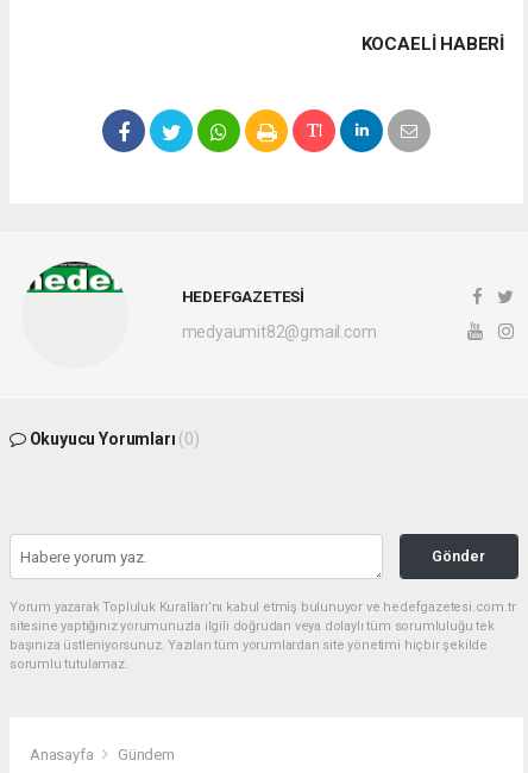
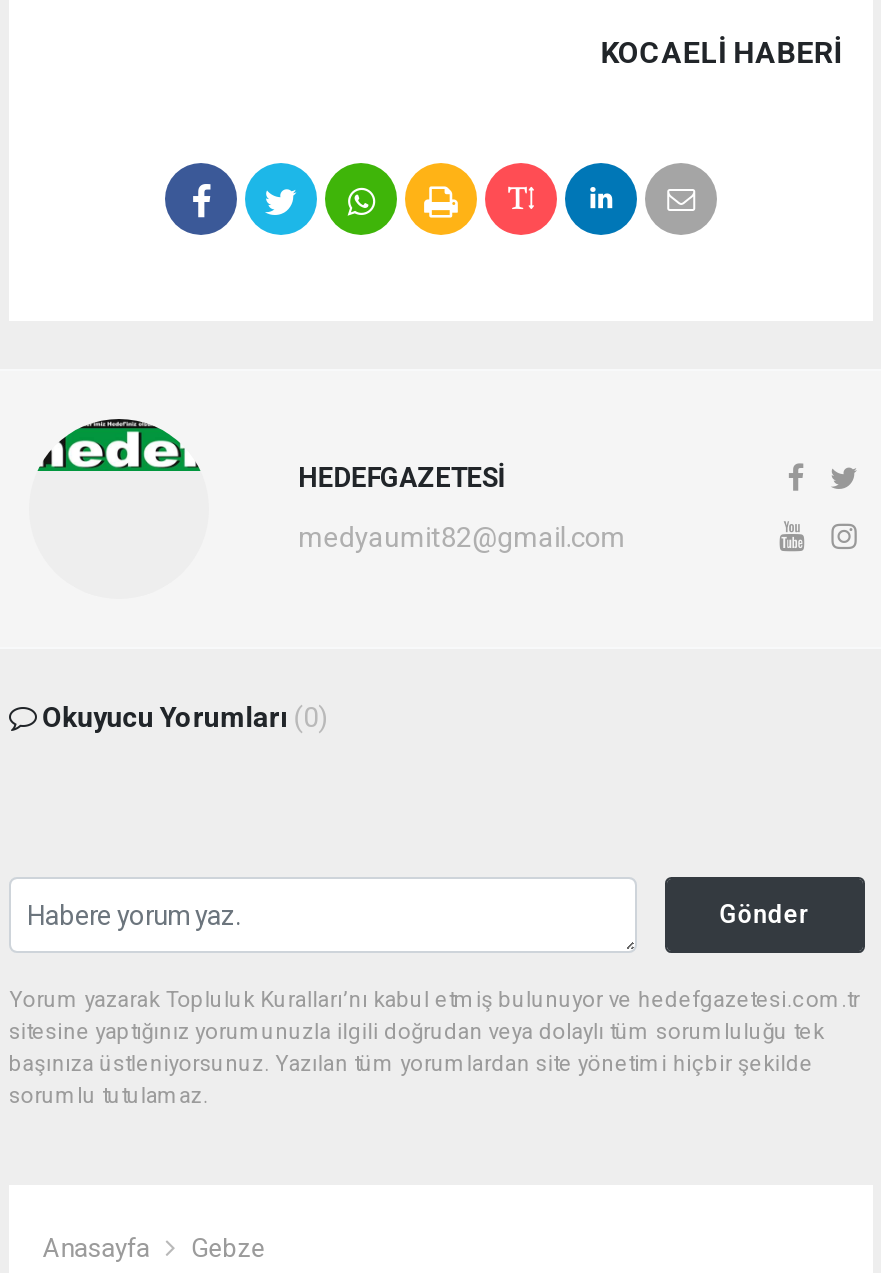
- Gündem
+ Gebze
